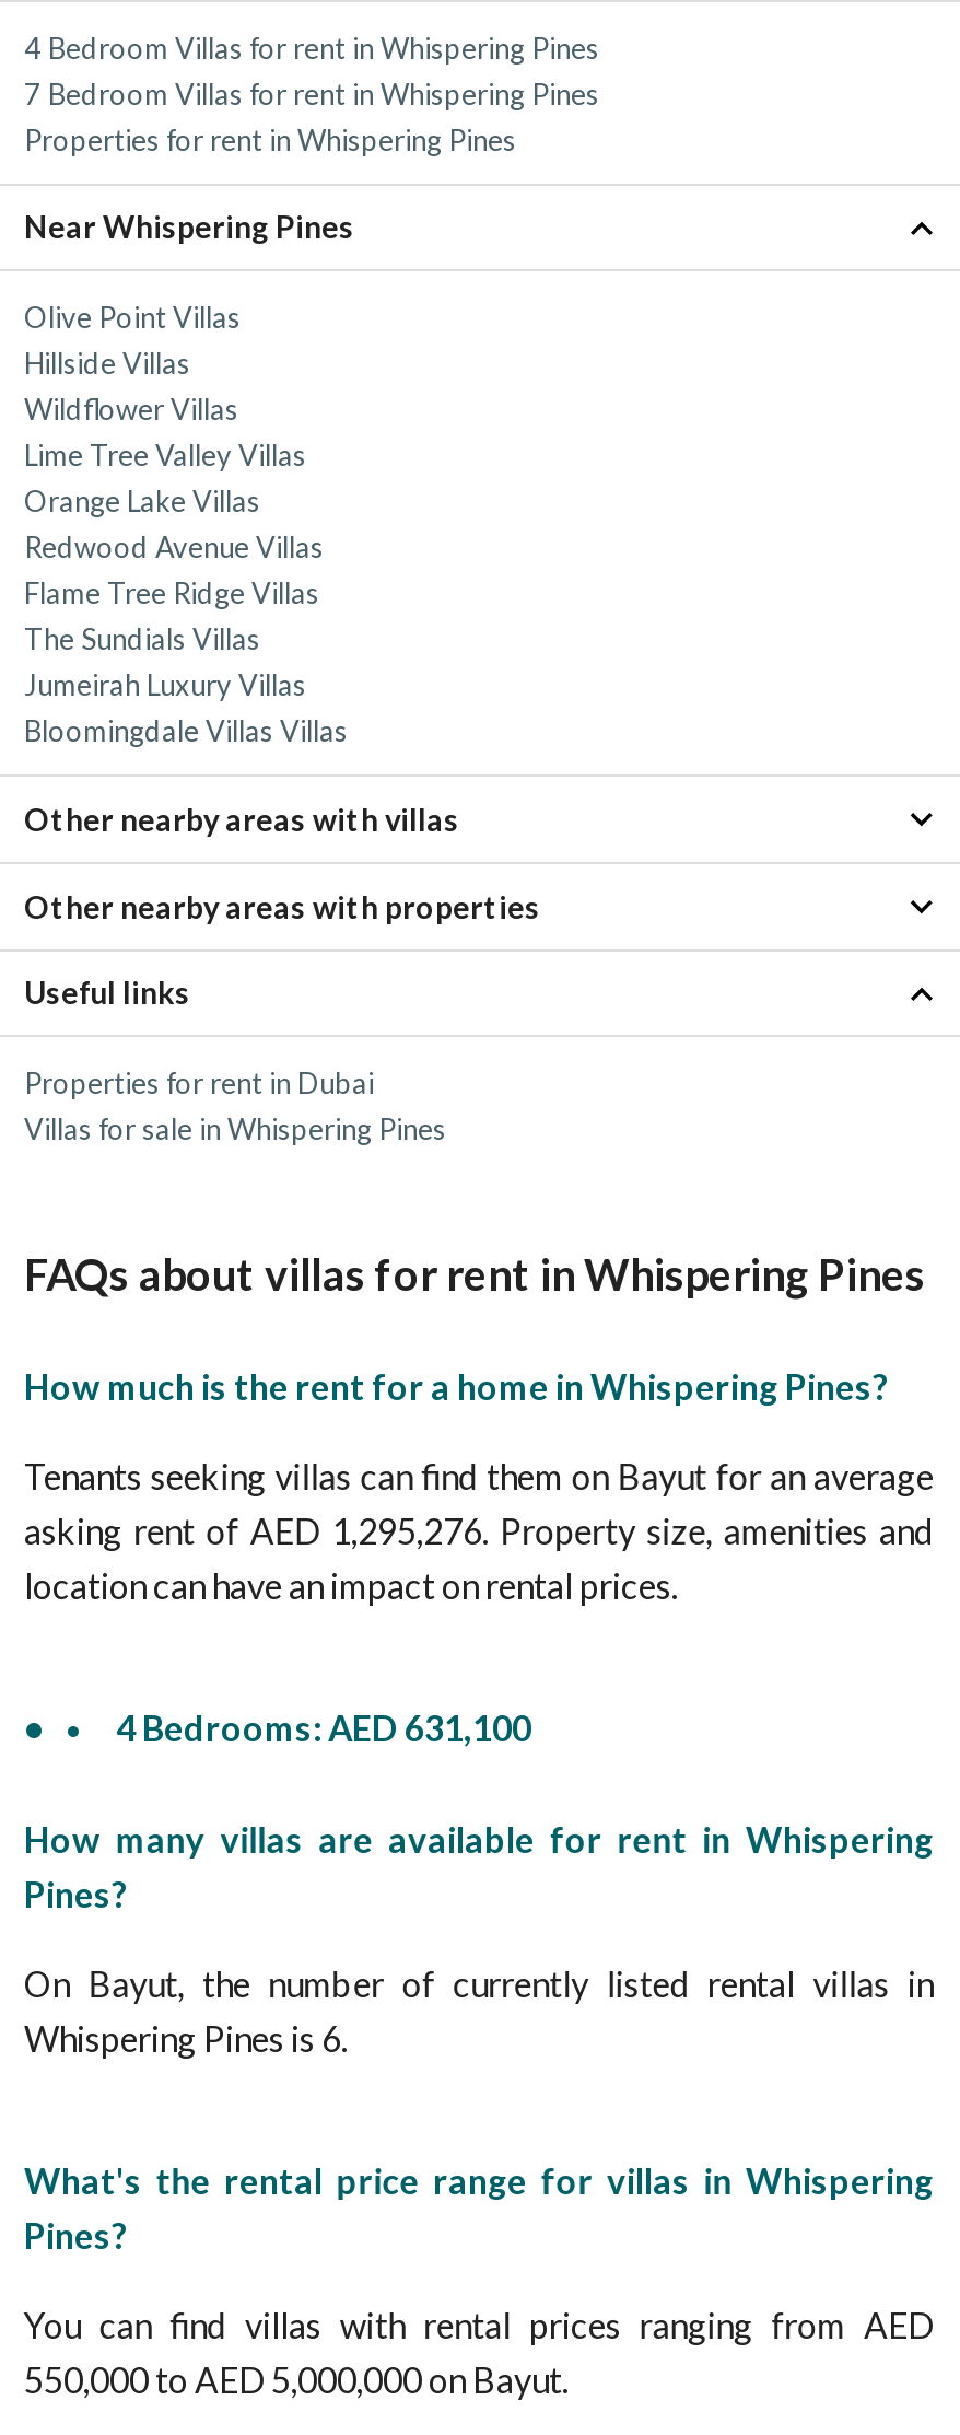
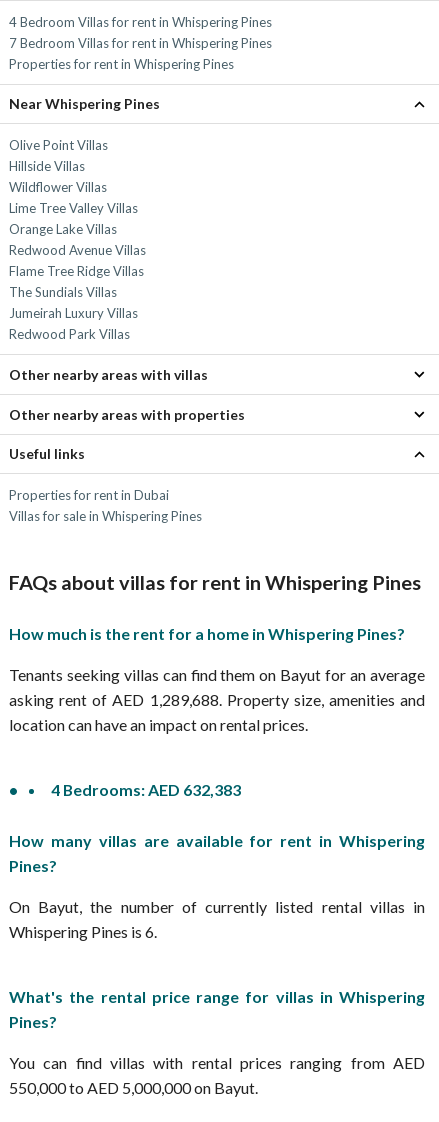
- Bloomingdale Villas Villas
+ Redwood Park Villas

- asking rent of AED 1,295,276. Property size, amenities and
+ asking rent of AED 1,289,688. Property size, amenities and

- 4 Bedrooms: AED 631,100
+ 4 Bedrooms: AED 632,383
